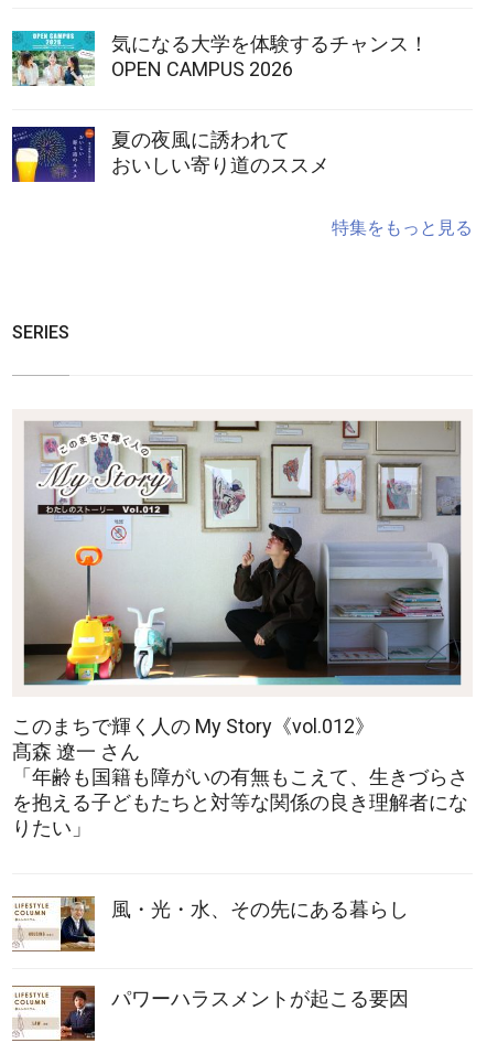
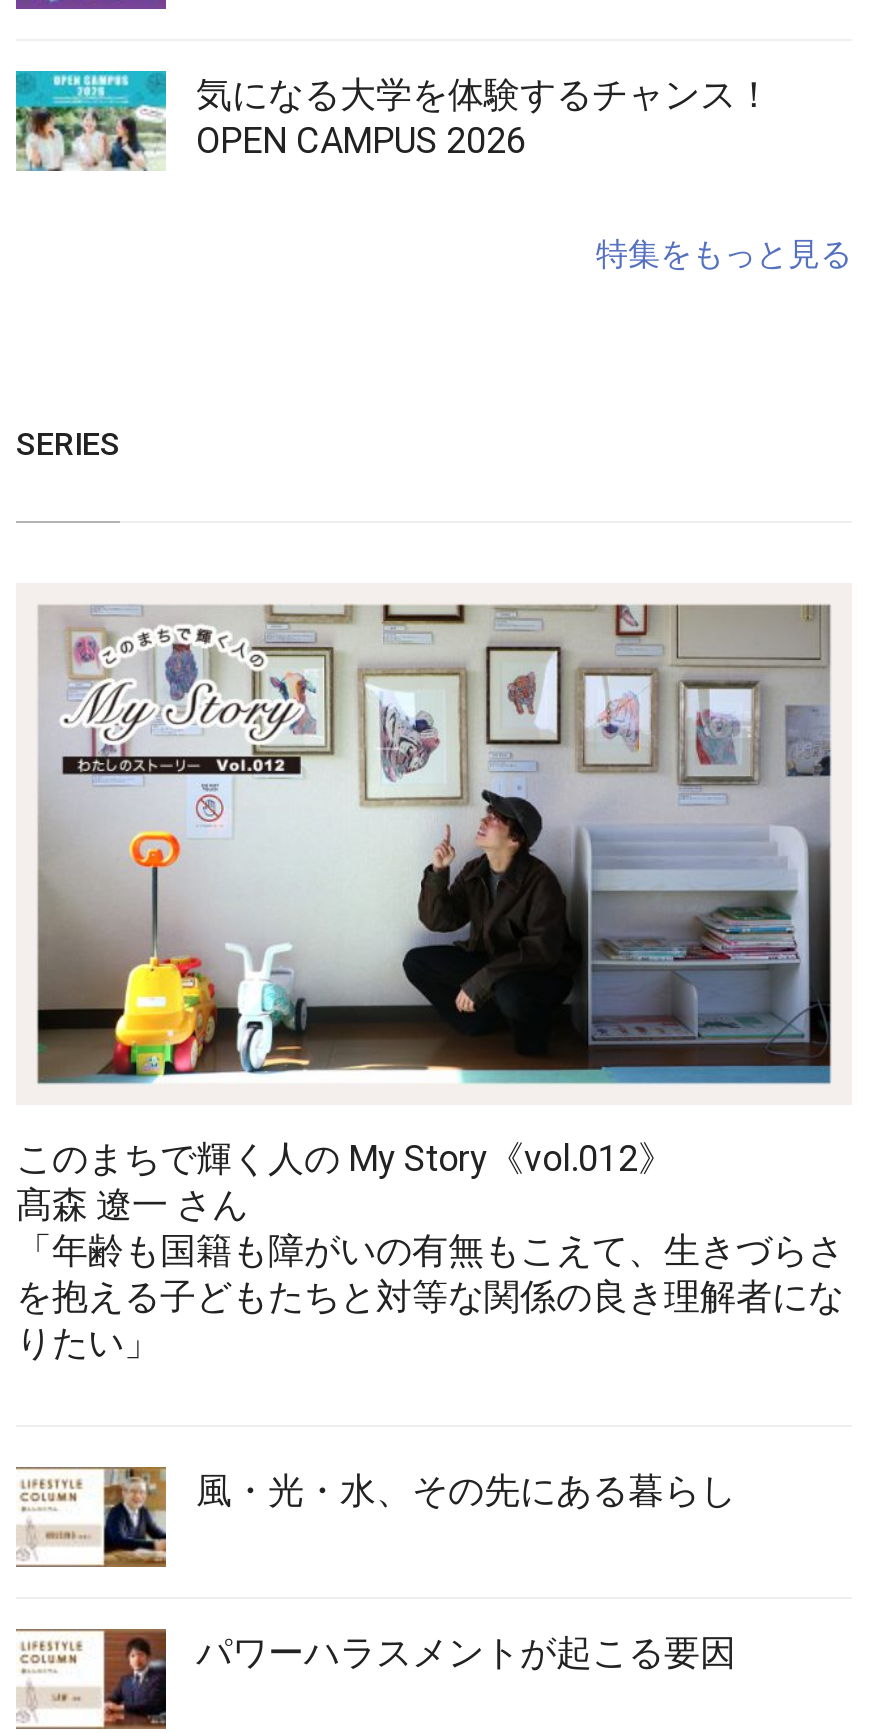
- [image]
- 夏の夜風に誘われて
- おいしい寄り道のススメ
